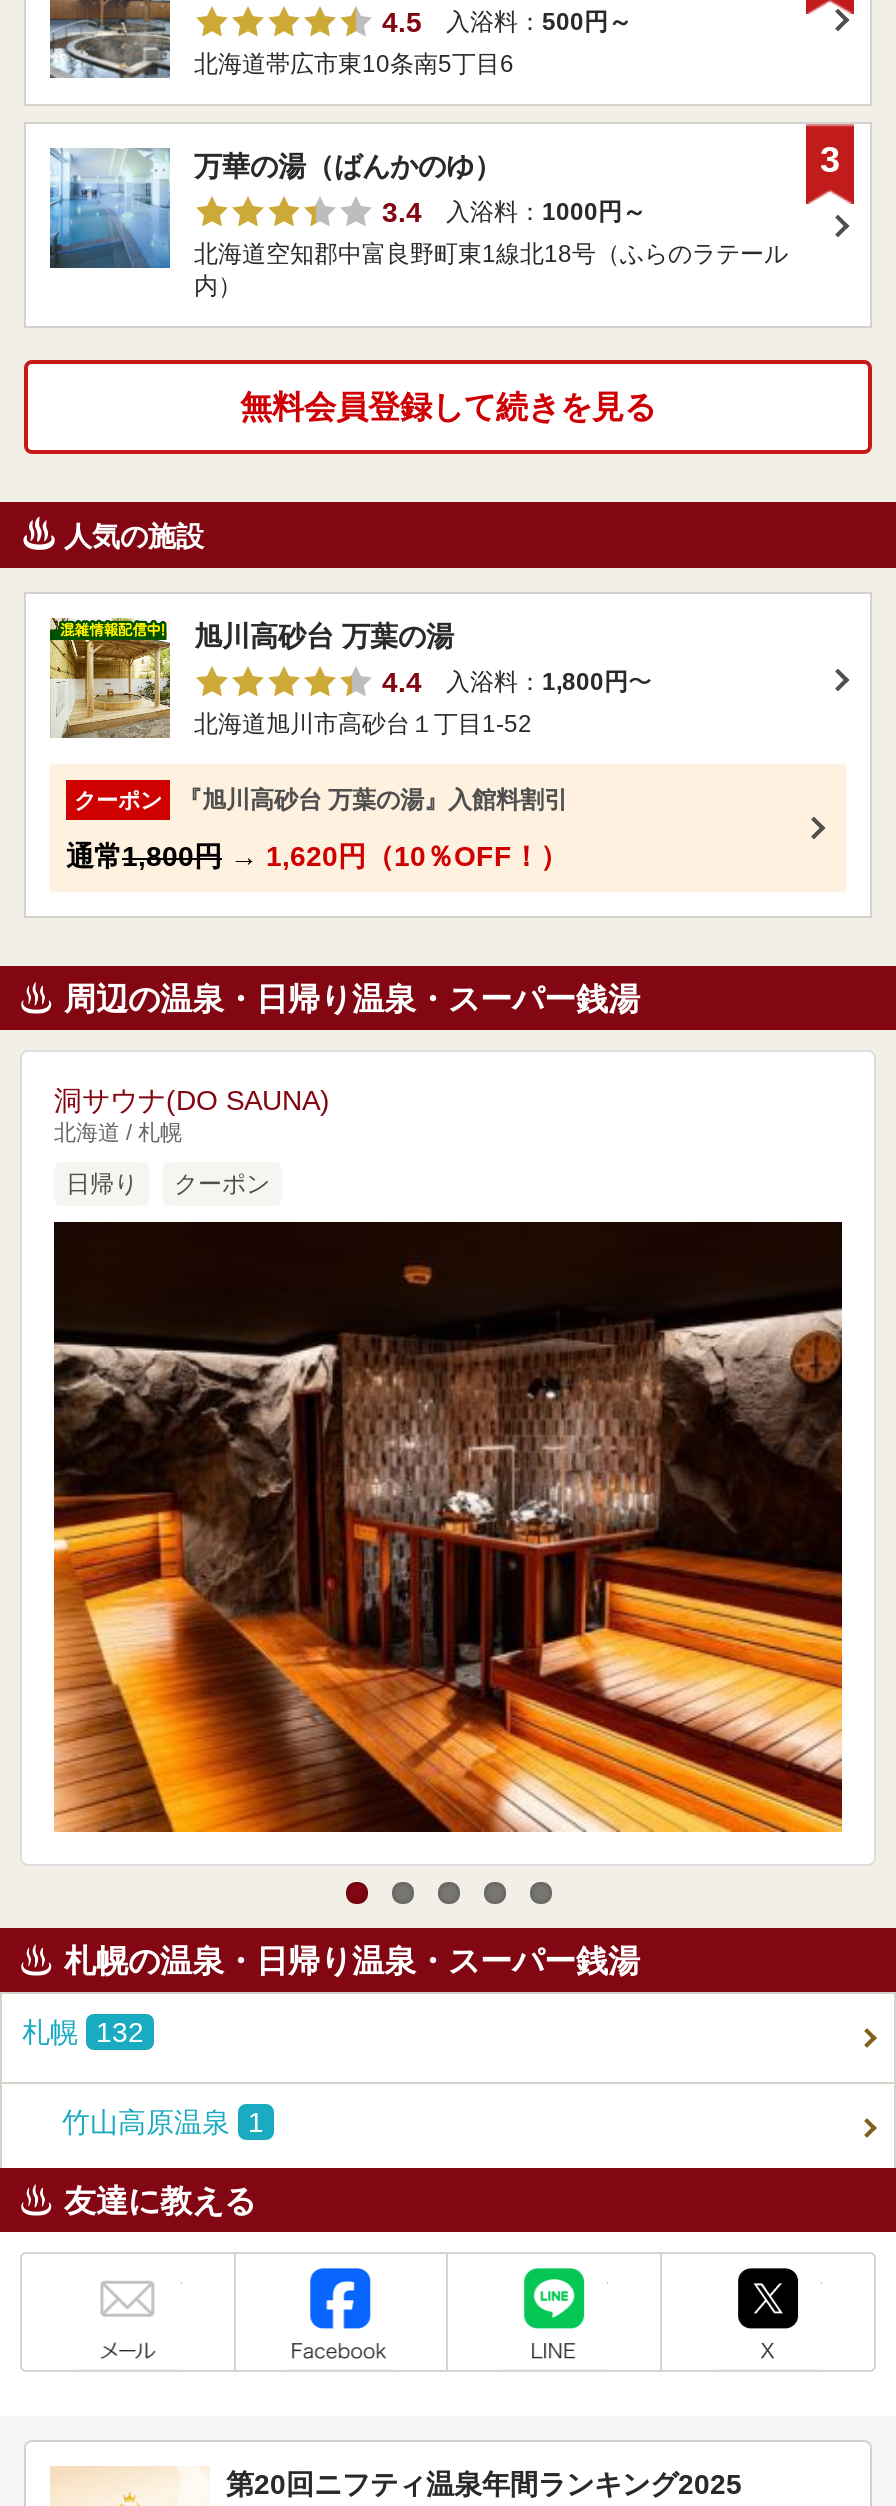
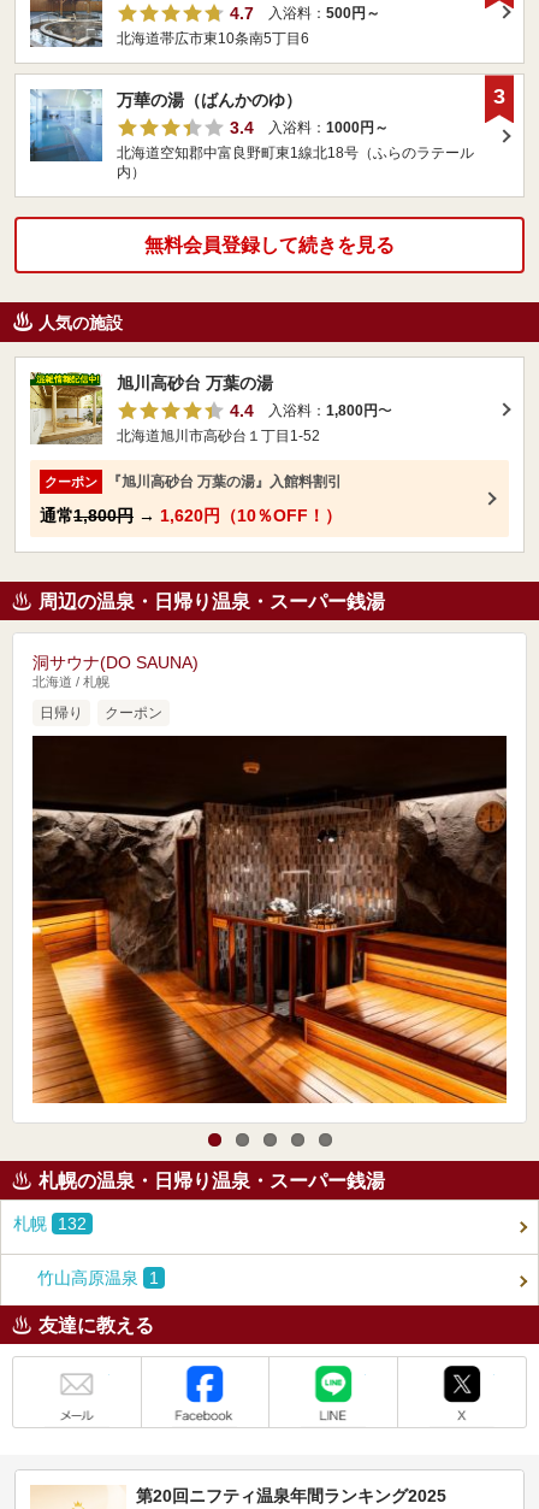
- 4.5 入浴料：500円～
+ 4.7 入浴料：500円～
